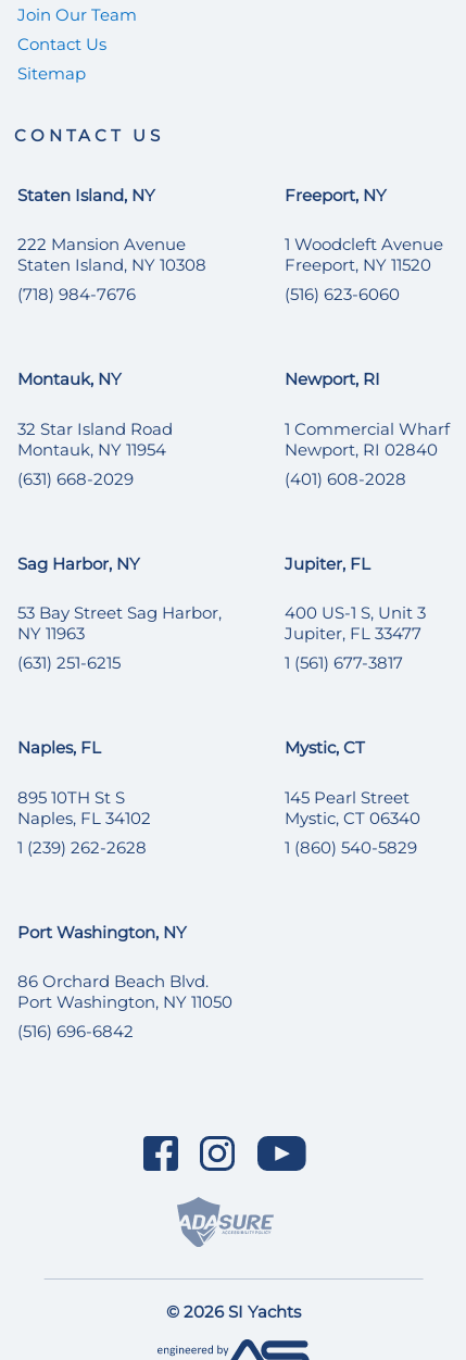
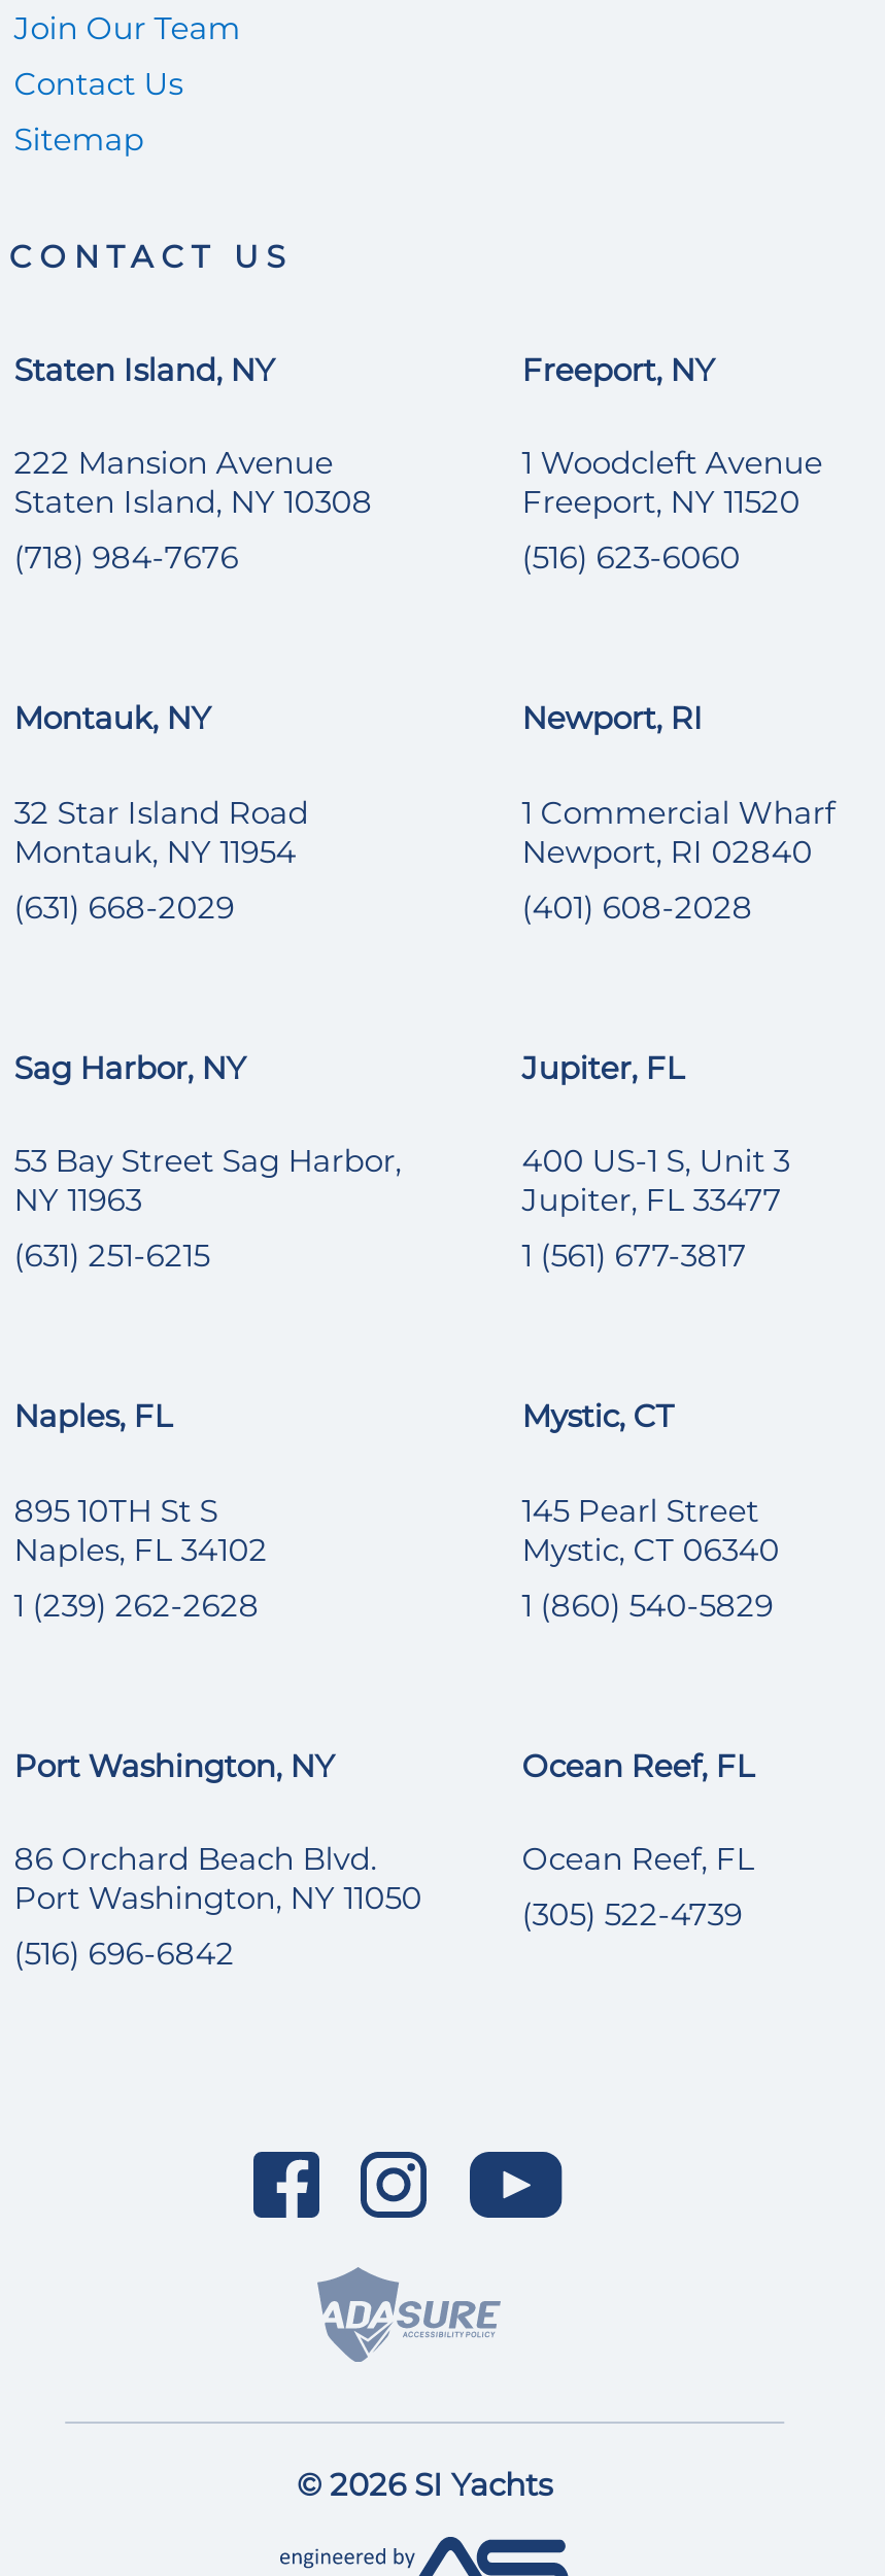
+ Ocean Reef, FL
+ Ocean Reef, FL
+ (305) 522-4739
